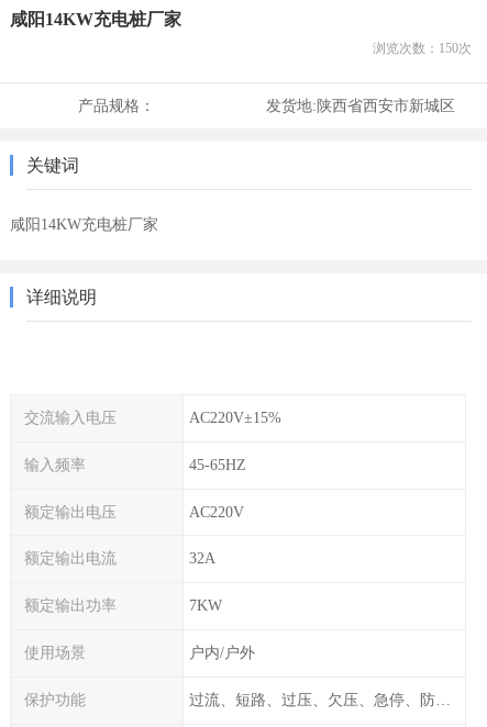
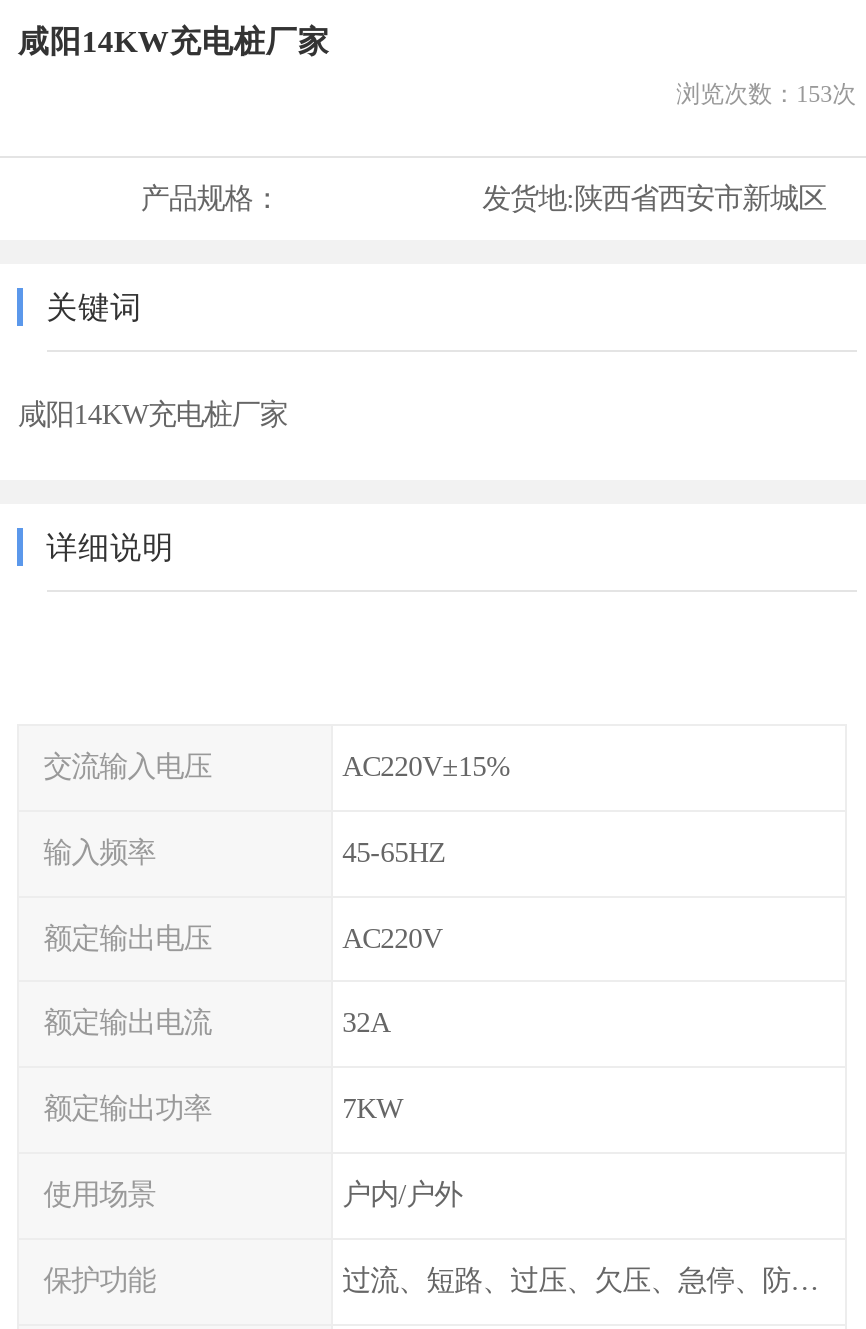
- 浏览次数：150次
+ 浏览次数：153次
